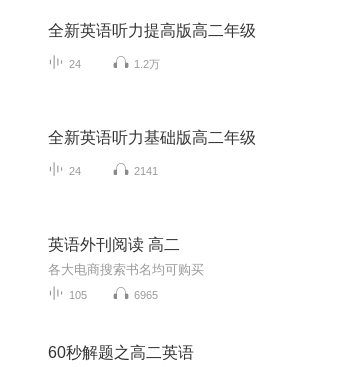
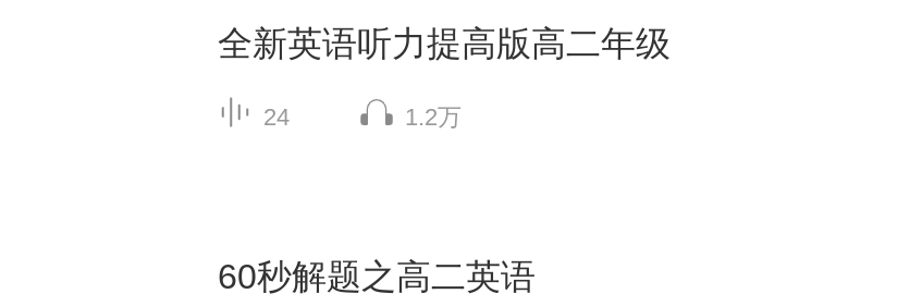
- 全新英语听力基础版高二年级
- 24
- 2141

- 英语外刊阅读 高二
- 各大电商搜索书名均可购买
- 105
- 6965
